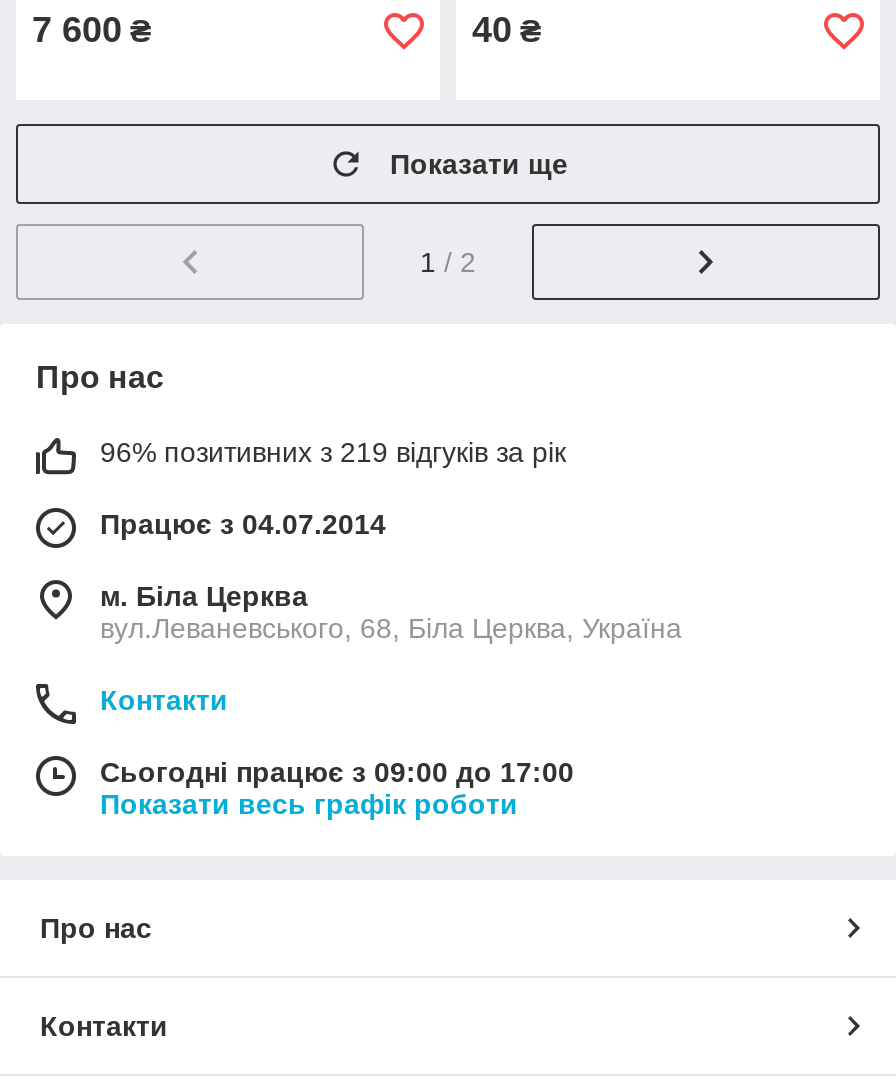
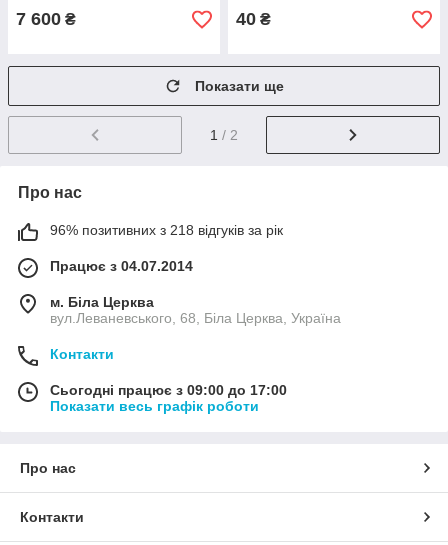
- 96% позитивних з 219 відгуків за рік
+ 96% позитивних з 218 відгуків за рік
